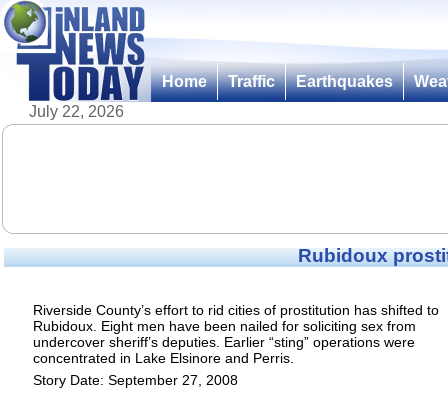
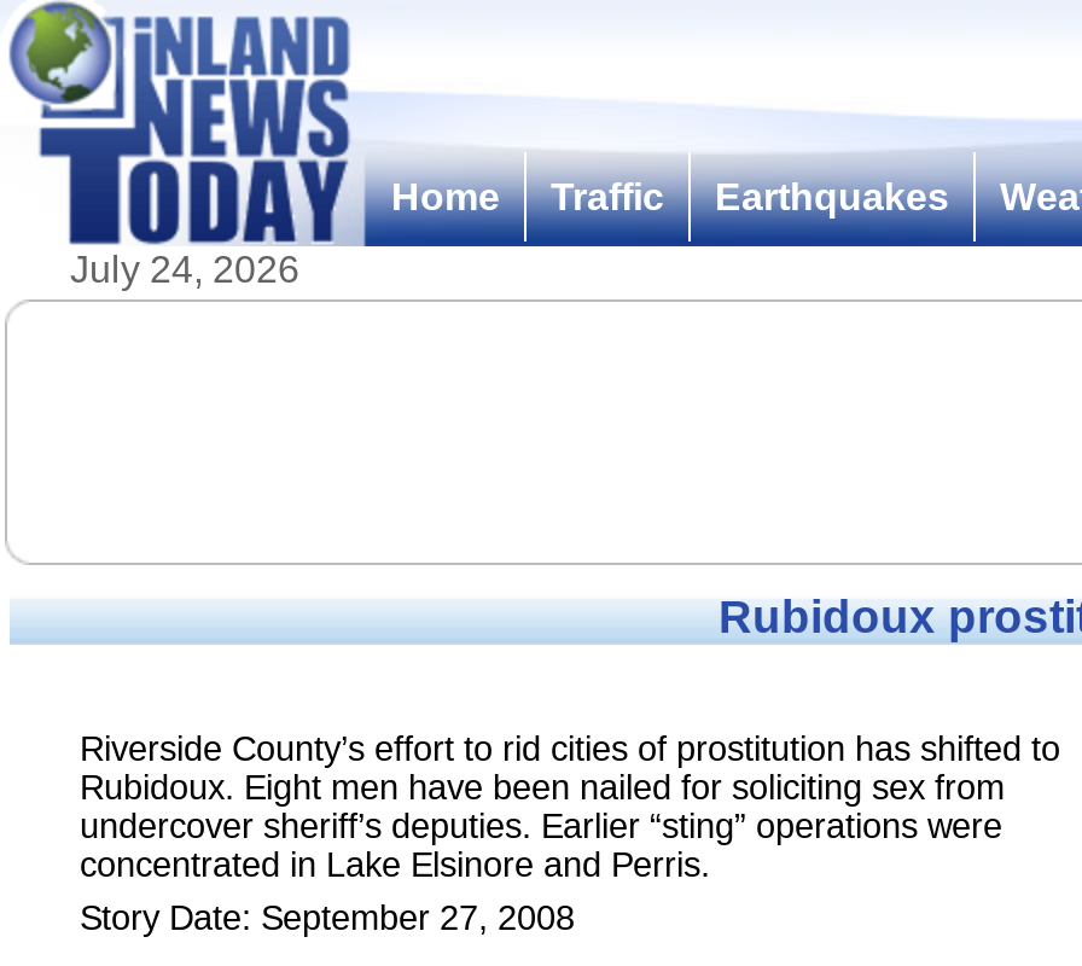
- July 22, 2026
+ July 24, 2026
